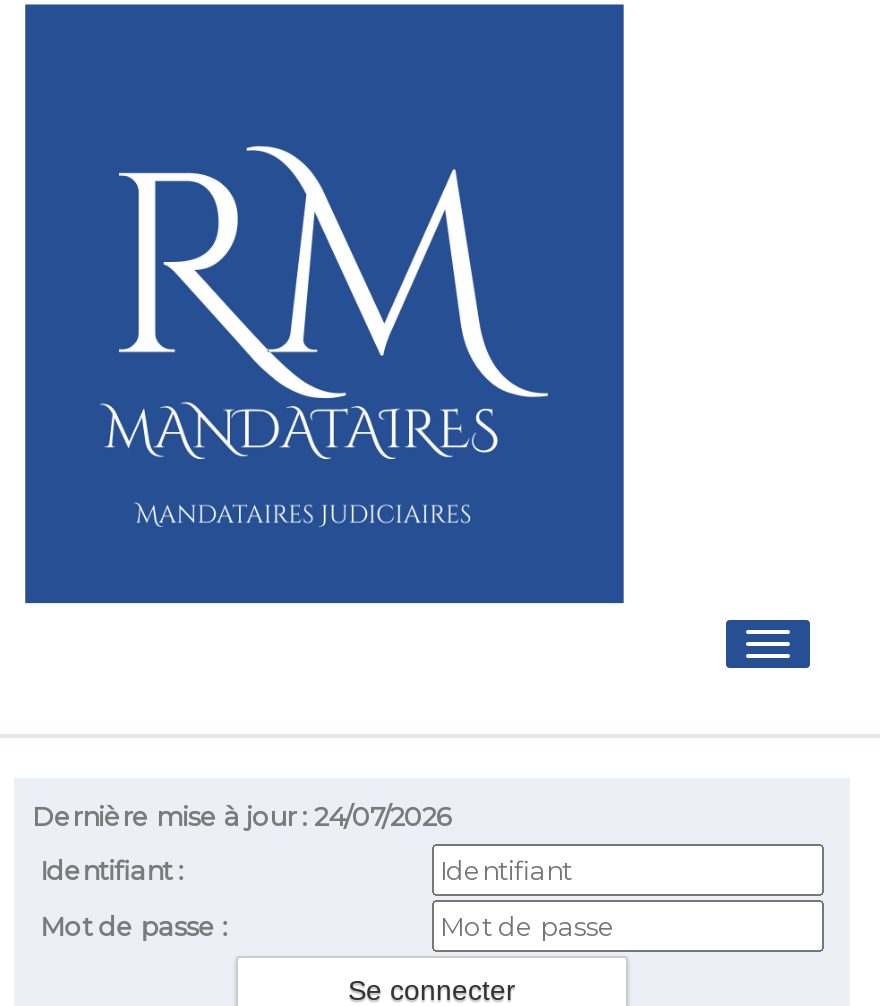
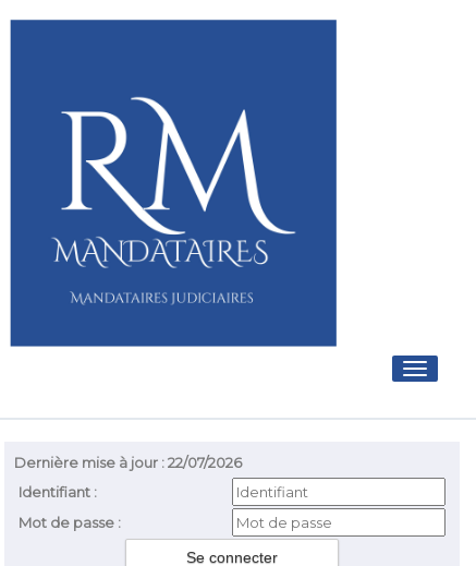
- Dernière mise à jour : 24/07/2026
+ Dernière mise à jour : 22/07/2026
